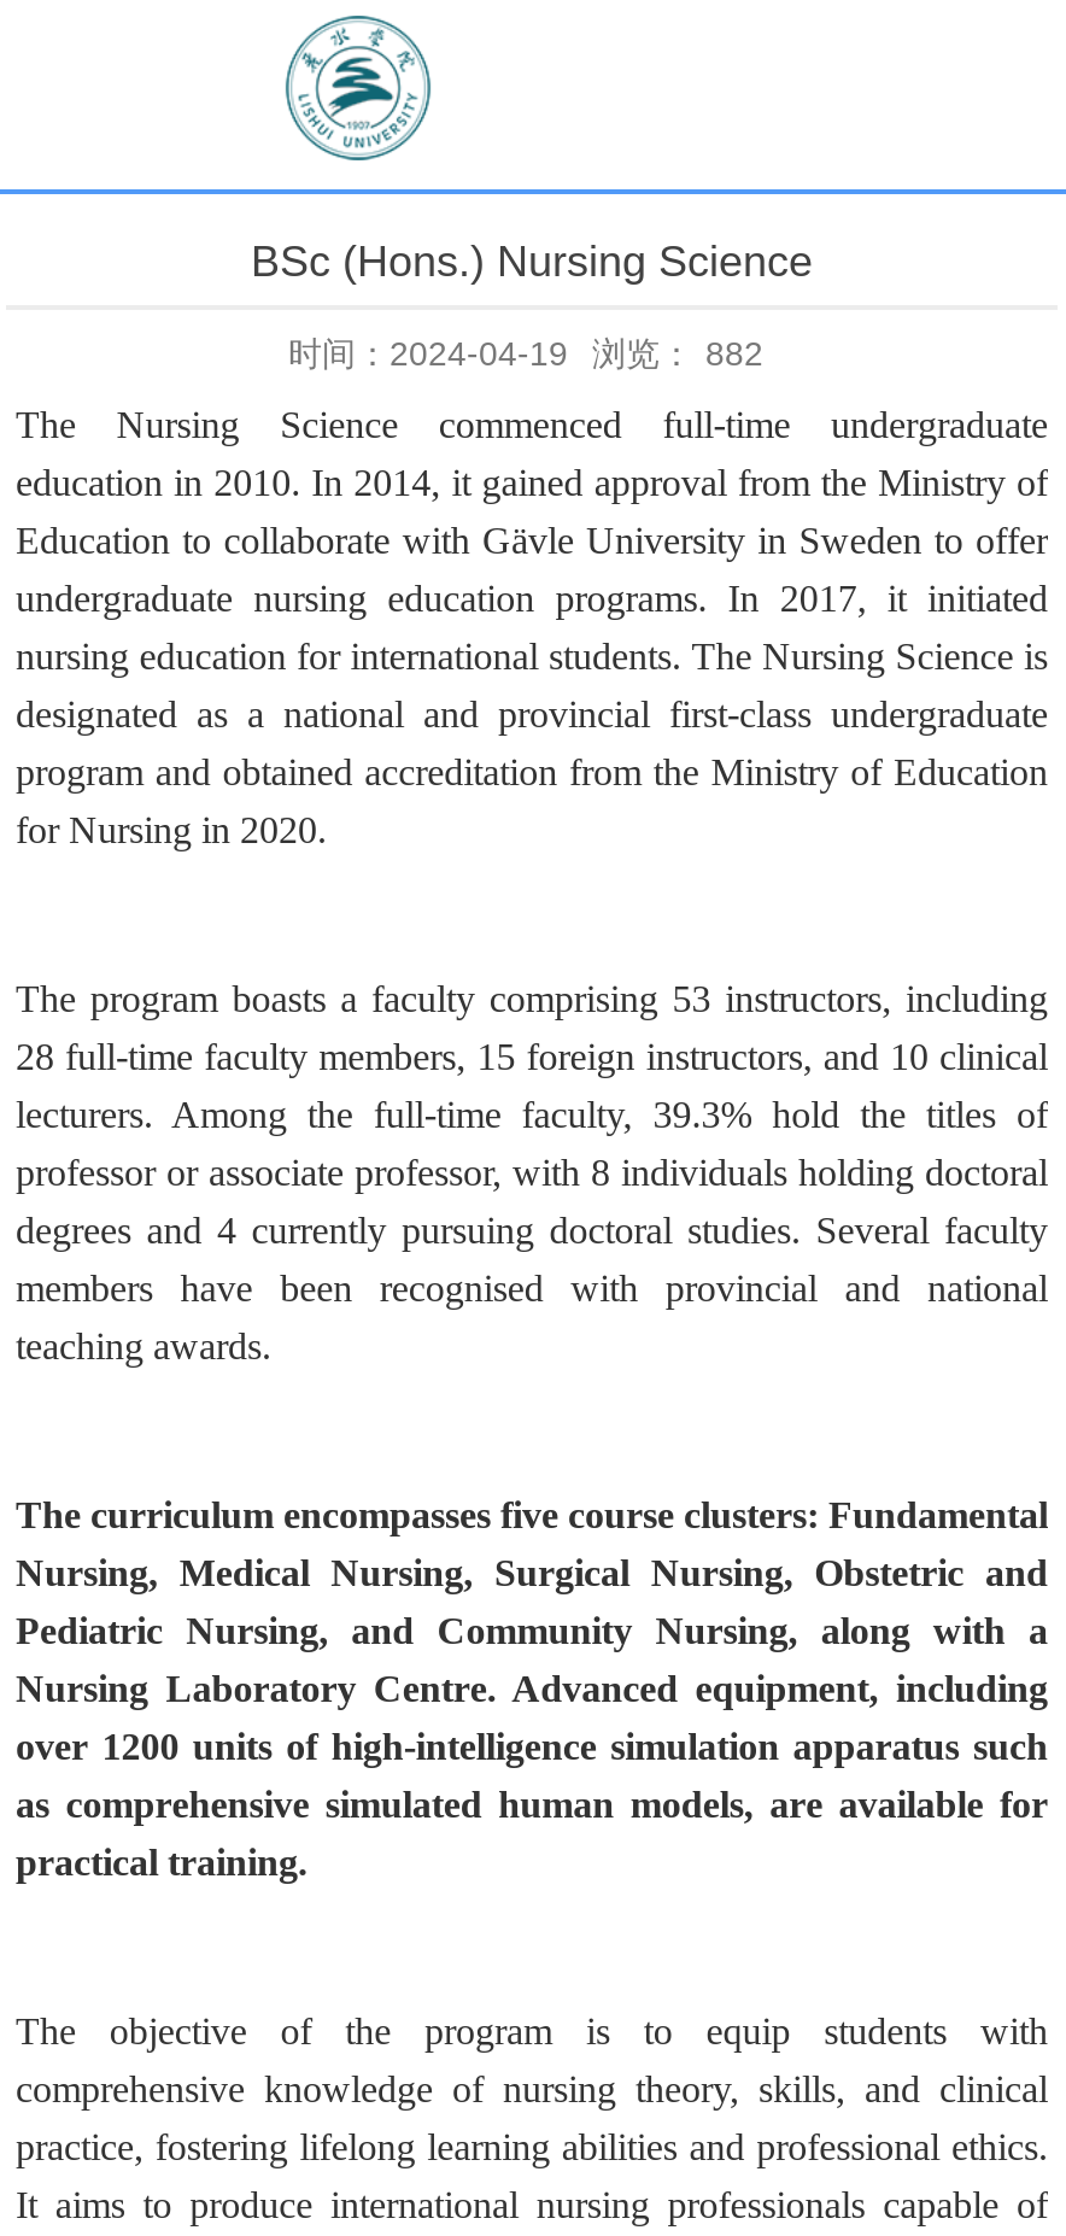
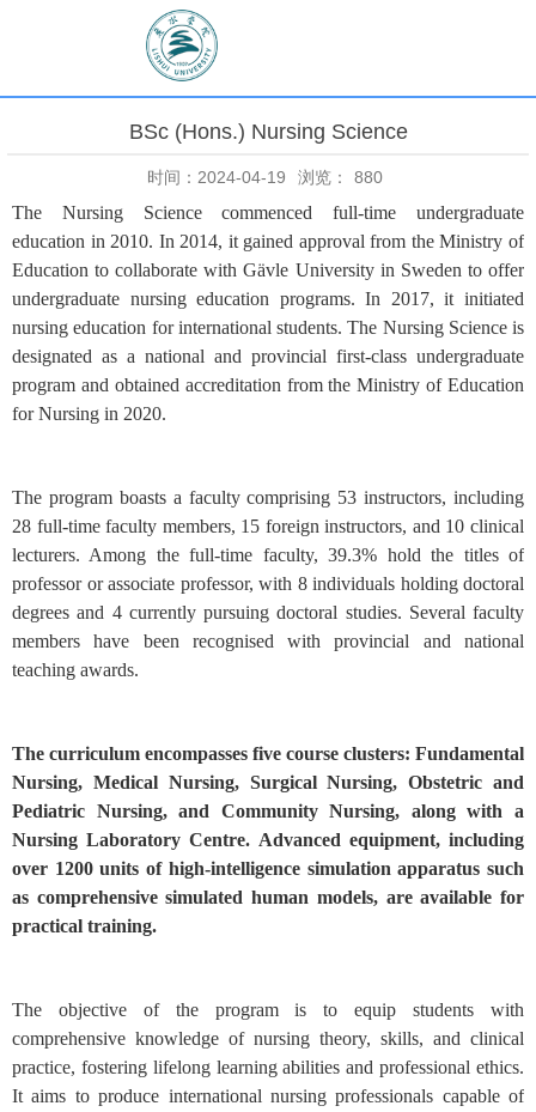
- 时间：2024-04-19 浏览： 882
+ 时间：2024-04-19 浏览： 880
